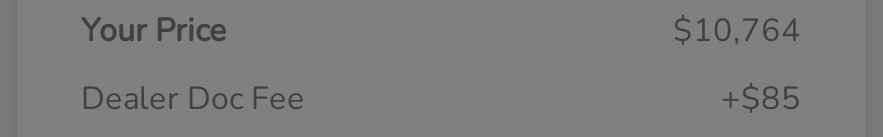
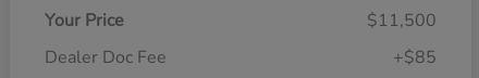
- $10,764
+ $11,500
